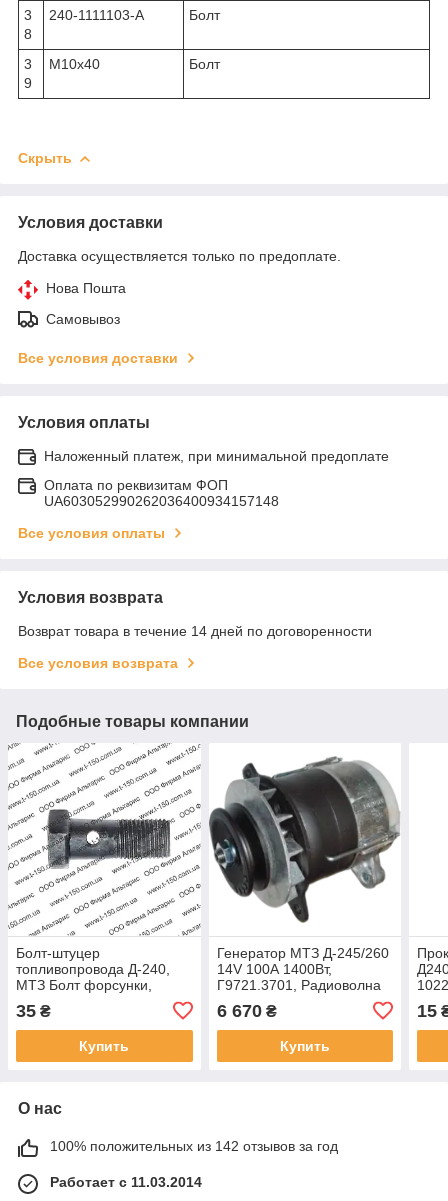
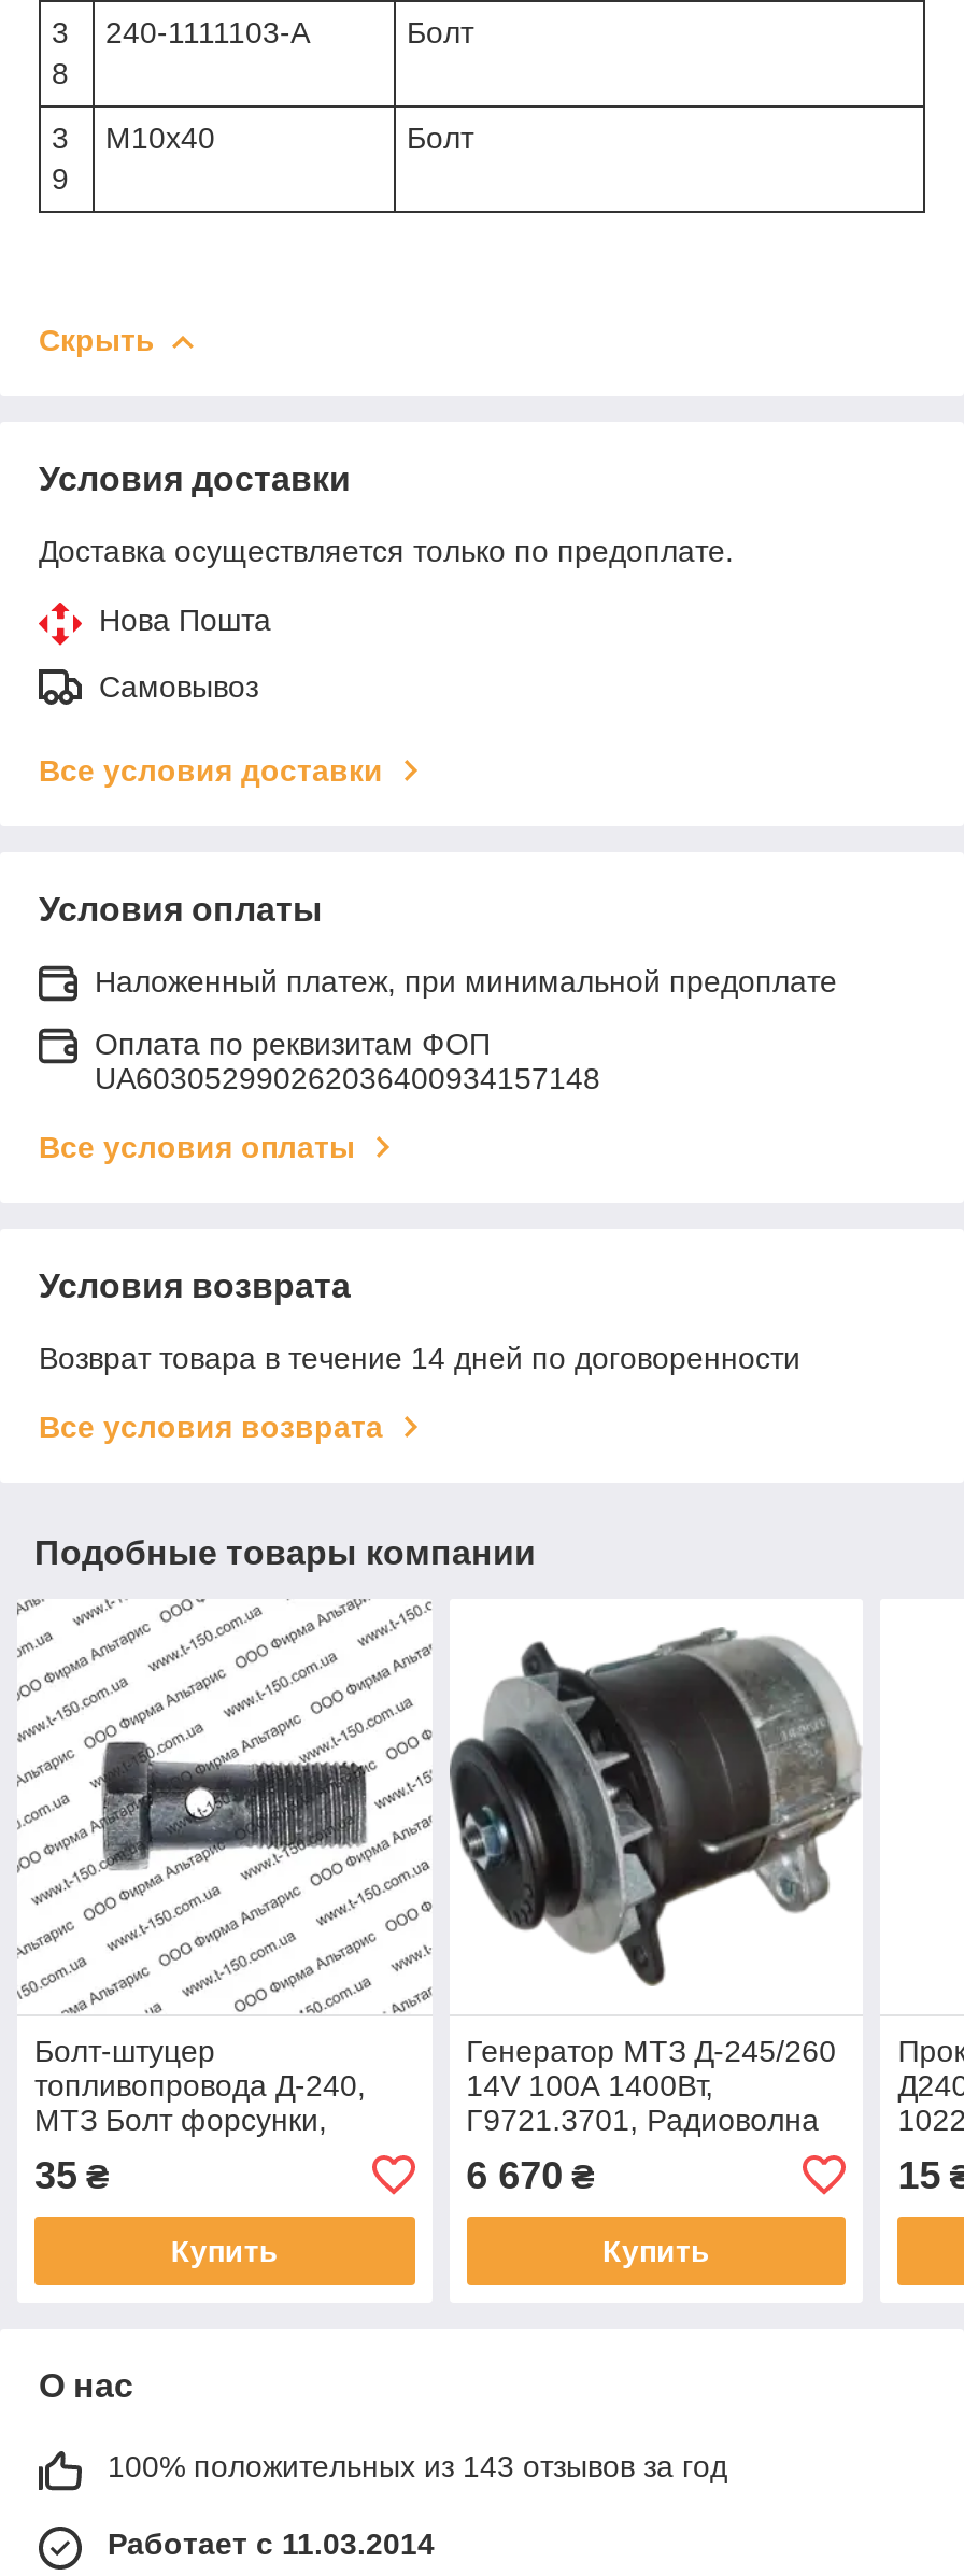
- 100% положительных из 142 отзывов за год
+ 100% положительных из 143 отзывов за год
